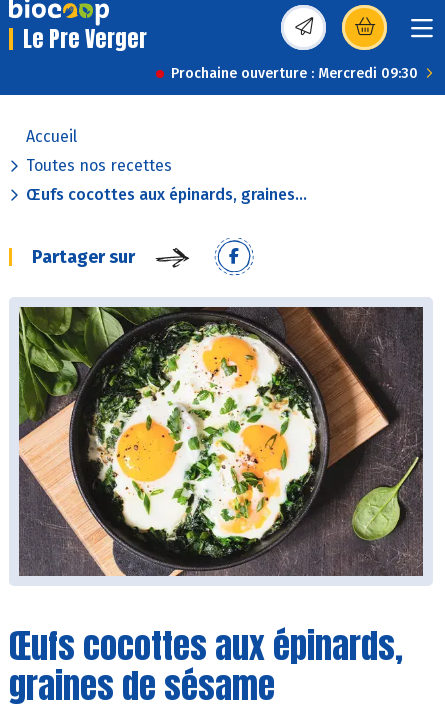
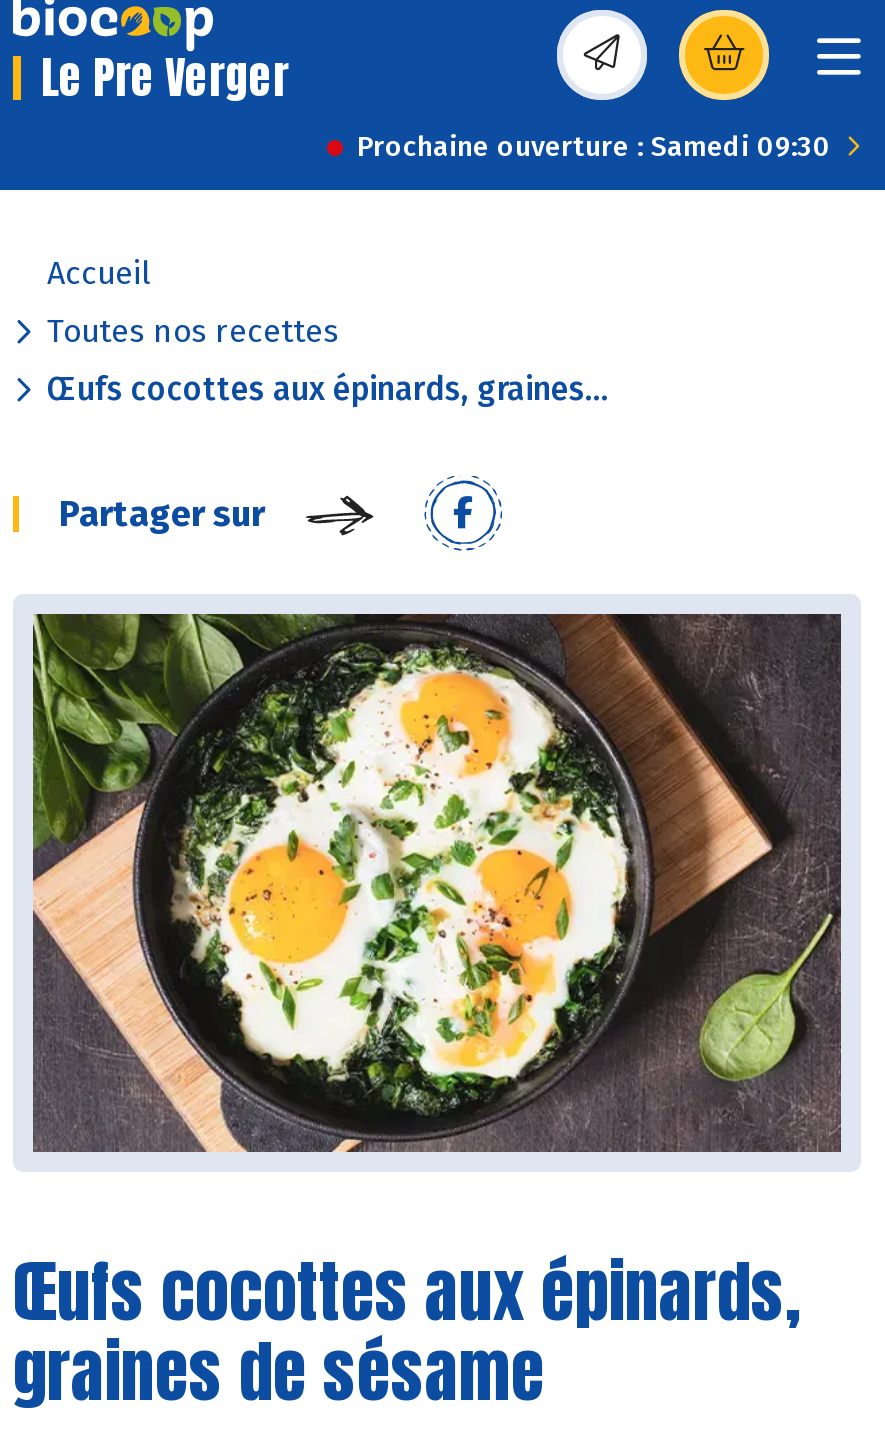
- Prochaine ouverture : Mercredi 09:30
+ Prochaine ouverture : Samedi 09:30
